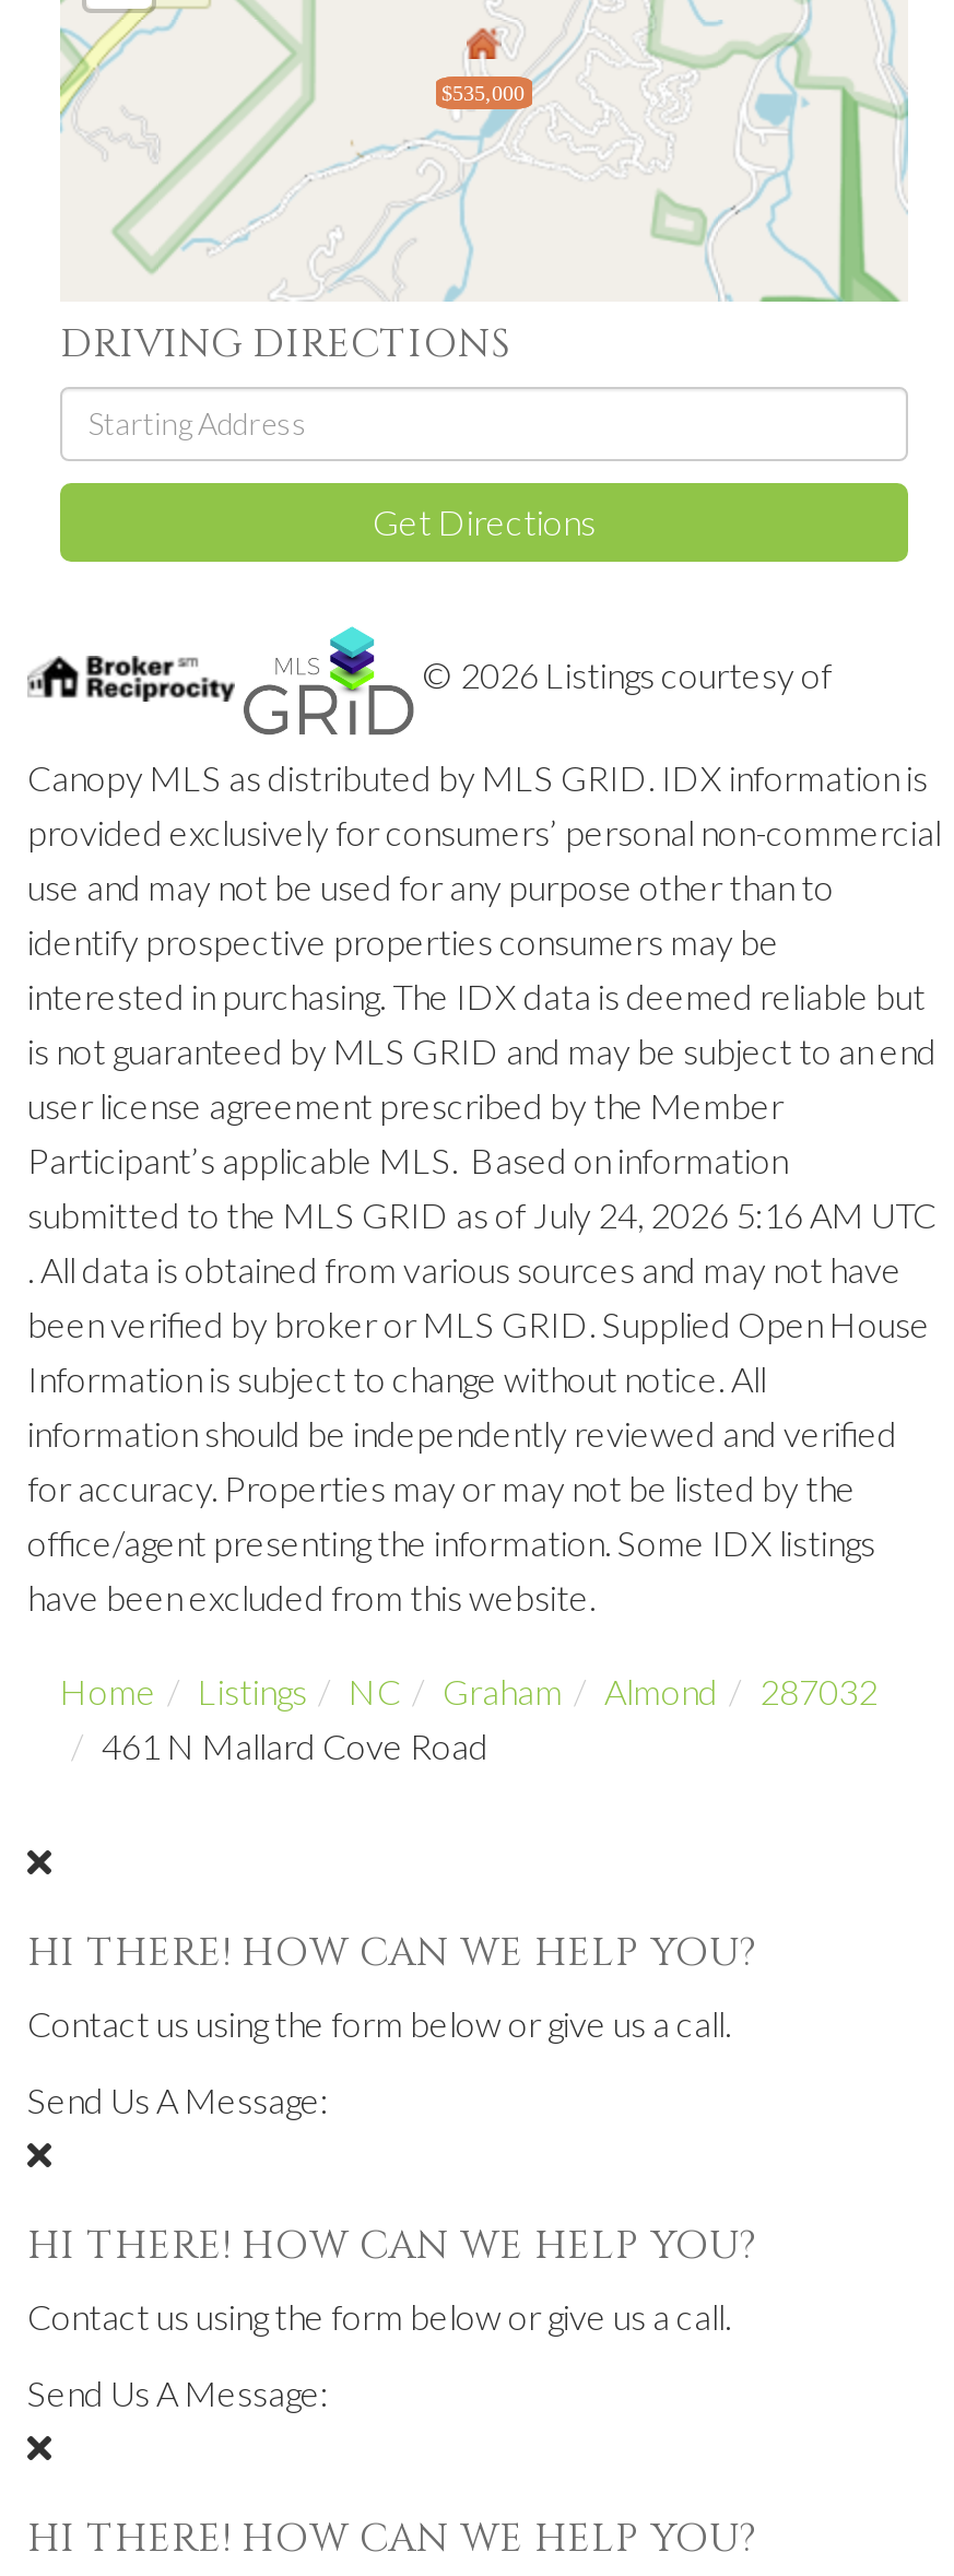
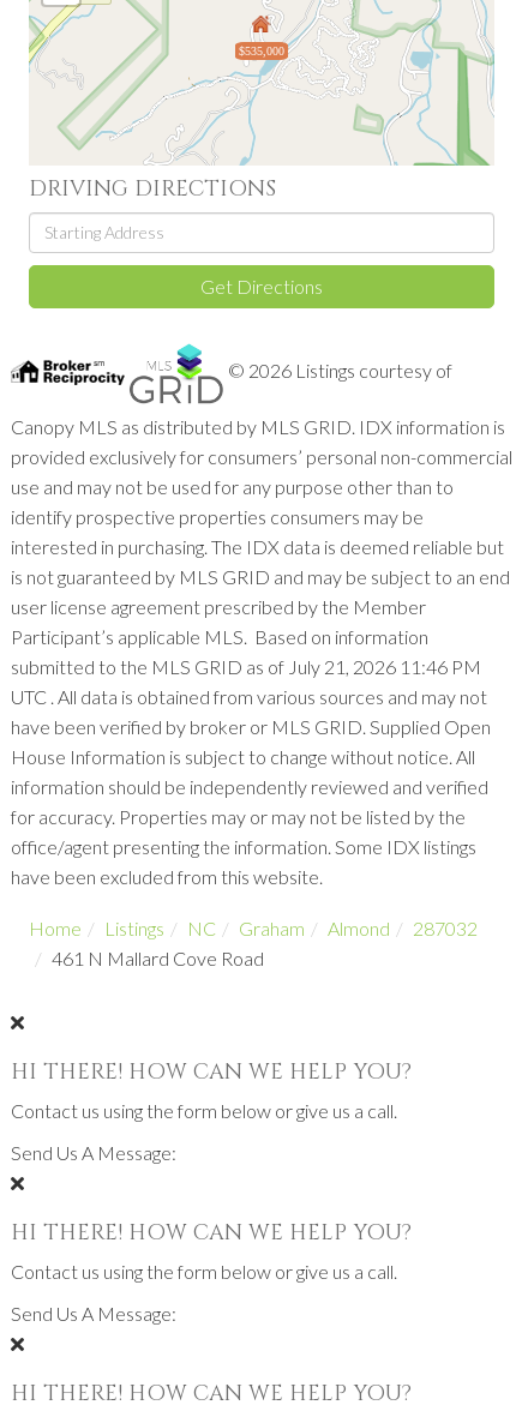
- submitted to the MLS GRID as of July 24, 2026 5:16 AM UTC
- . All data is obtained from various sources and may not have
- been verified by broker or MLS GRID. Supplied Open House
- Information is subject to change without notice. All
+ submitted to the MLS GRID as of July 21, 2026 11:46 PM
+ UTC . All data is obtained from various sources and may not
+ have been verified by broker or MLS GRID. Supplied Open
+ House Information is subject to change without notice. All
